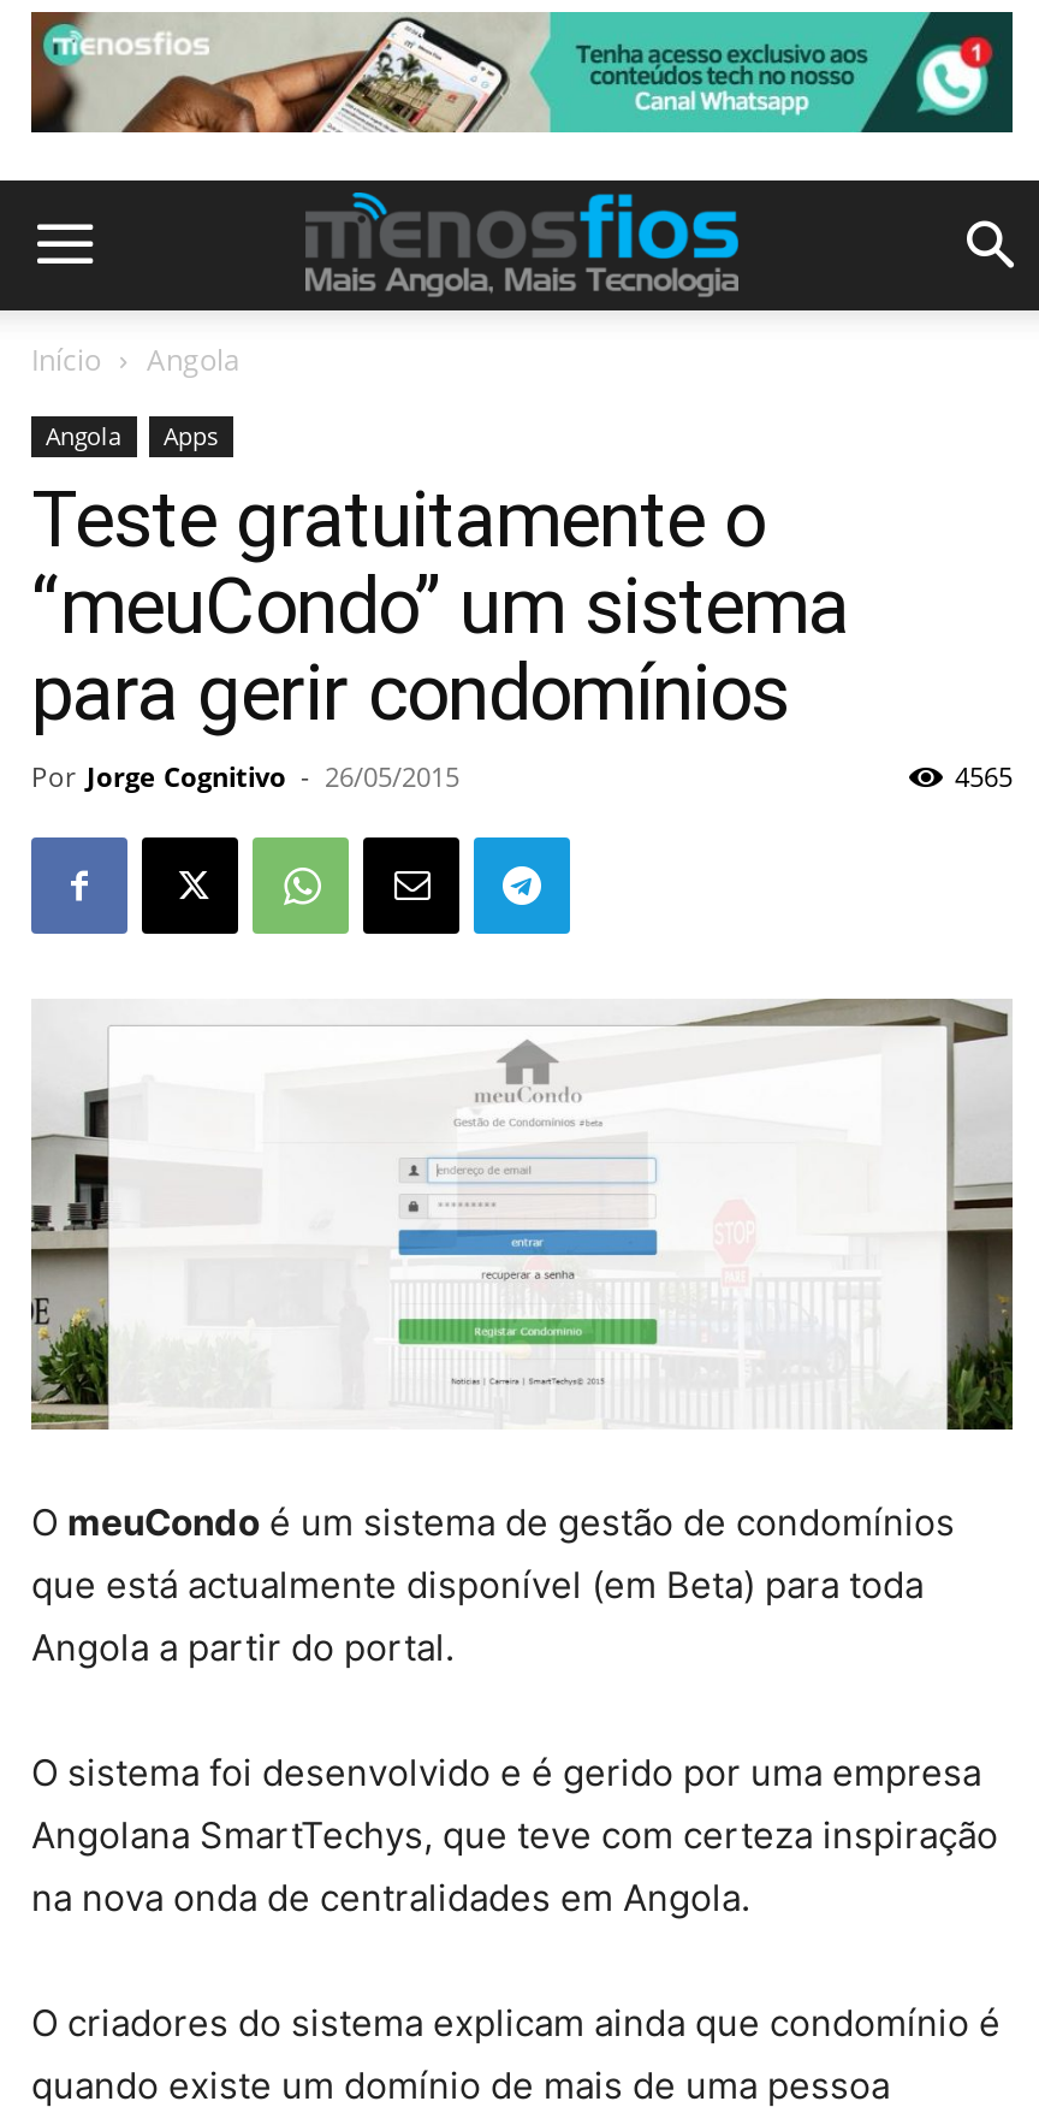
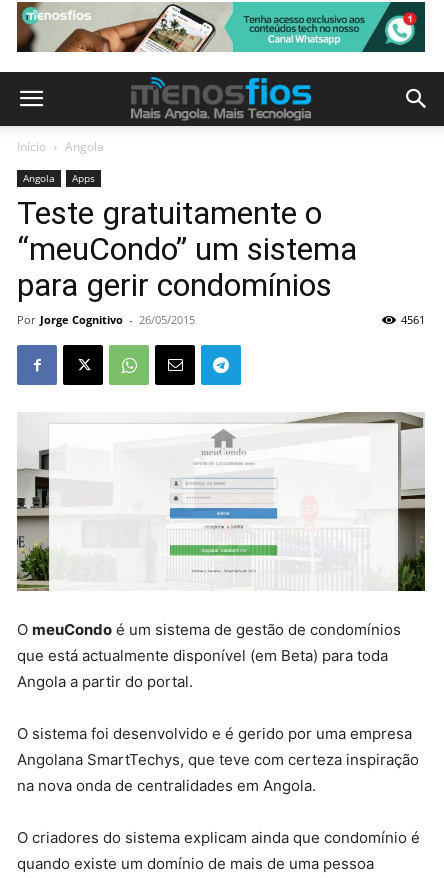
- 4565
+ 4561
